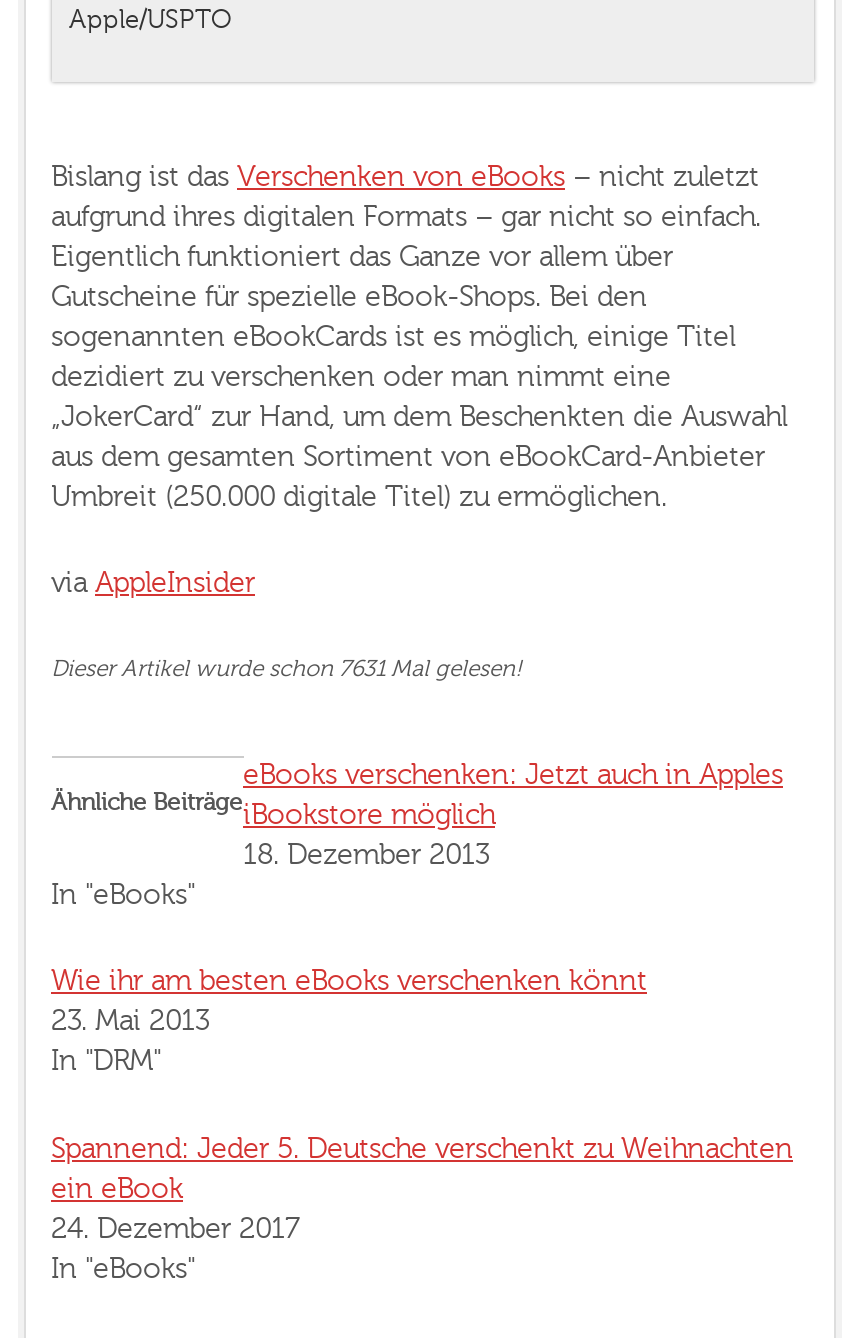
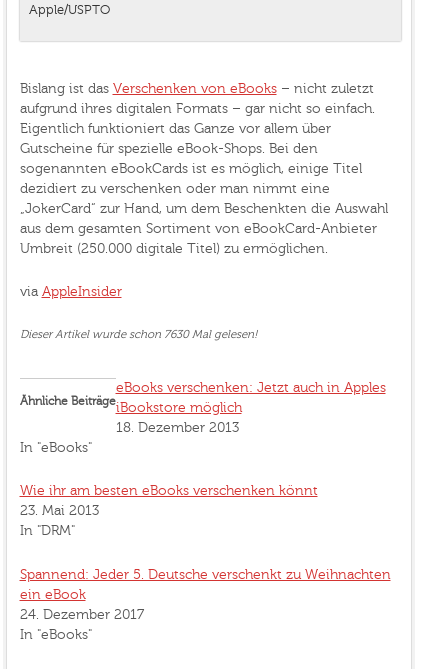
- Dieser Artikel wurde schon 7631 Mal gelesen!
+ Dieser Artikel wurde schon 7630 Mal gelesen!
